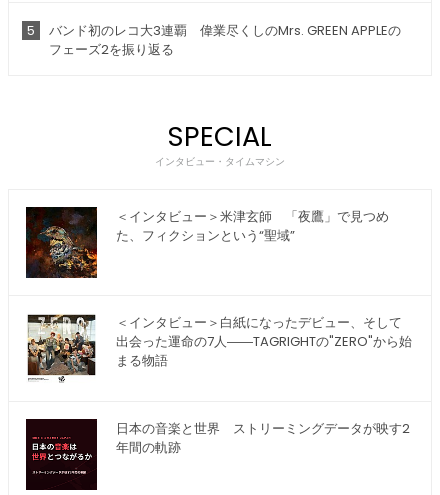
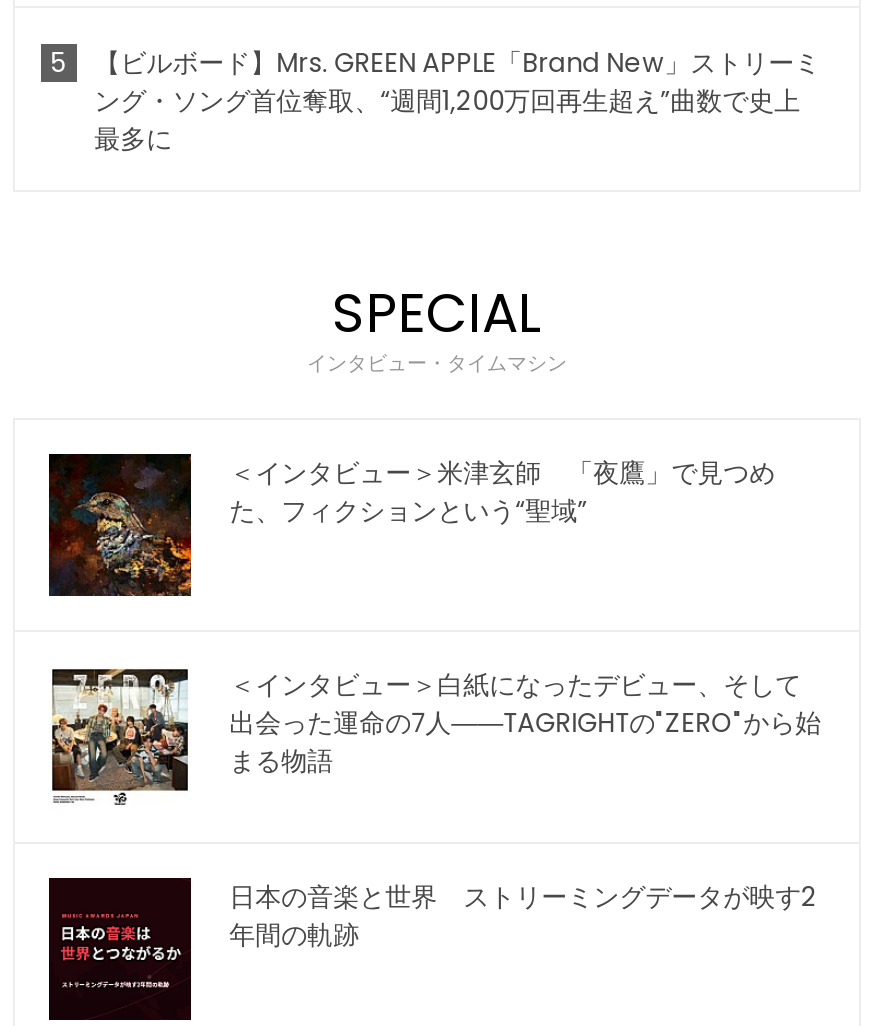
- バンド初のレコ大3連覇 偉業尽くしのMrs. GREEN APPLEの
- フェーズ2を振り返る
+ 【ビルボード】Mrs. GREEN APPLE「Brand New」ストリーミ
+ ング・ソング首位奪取、“週間1,200万回再生超え”曲数で史上
+ 最多に
